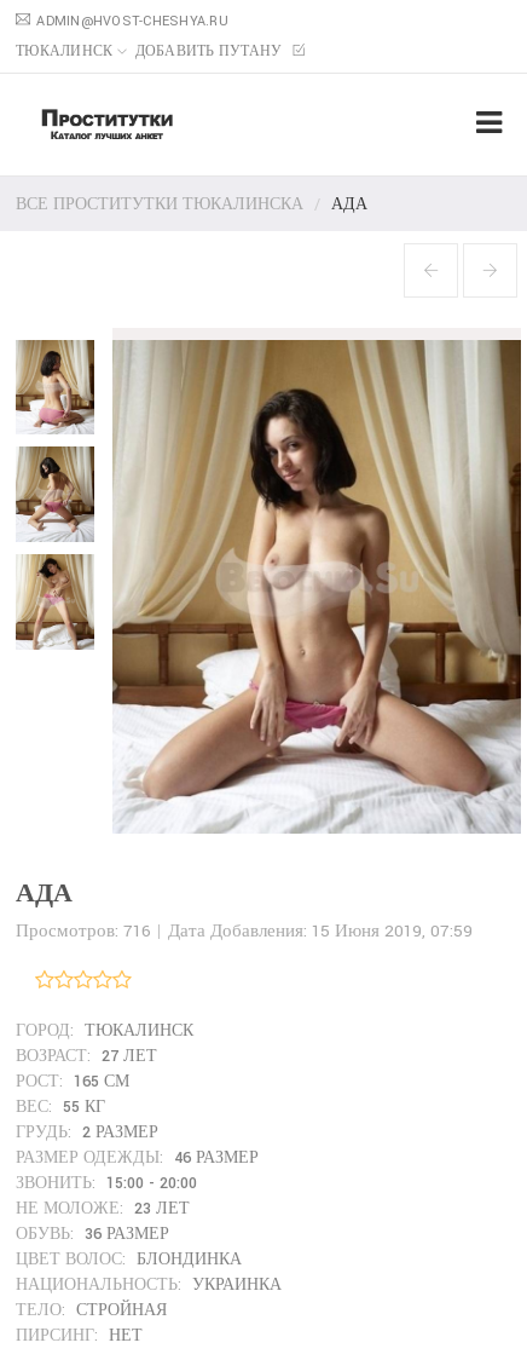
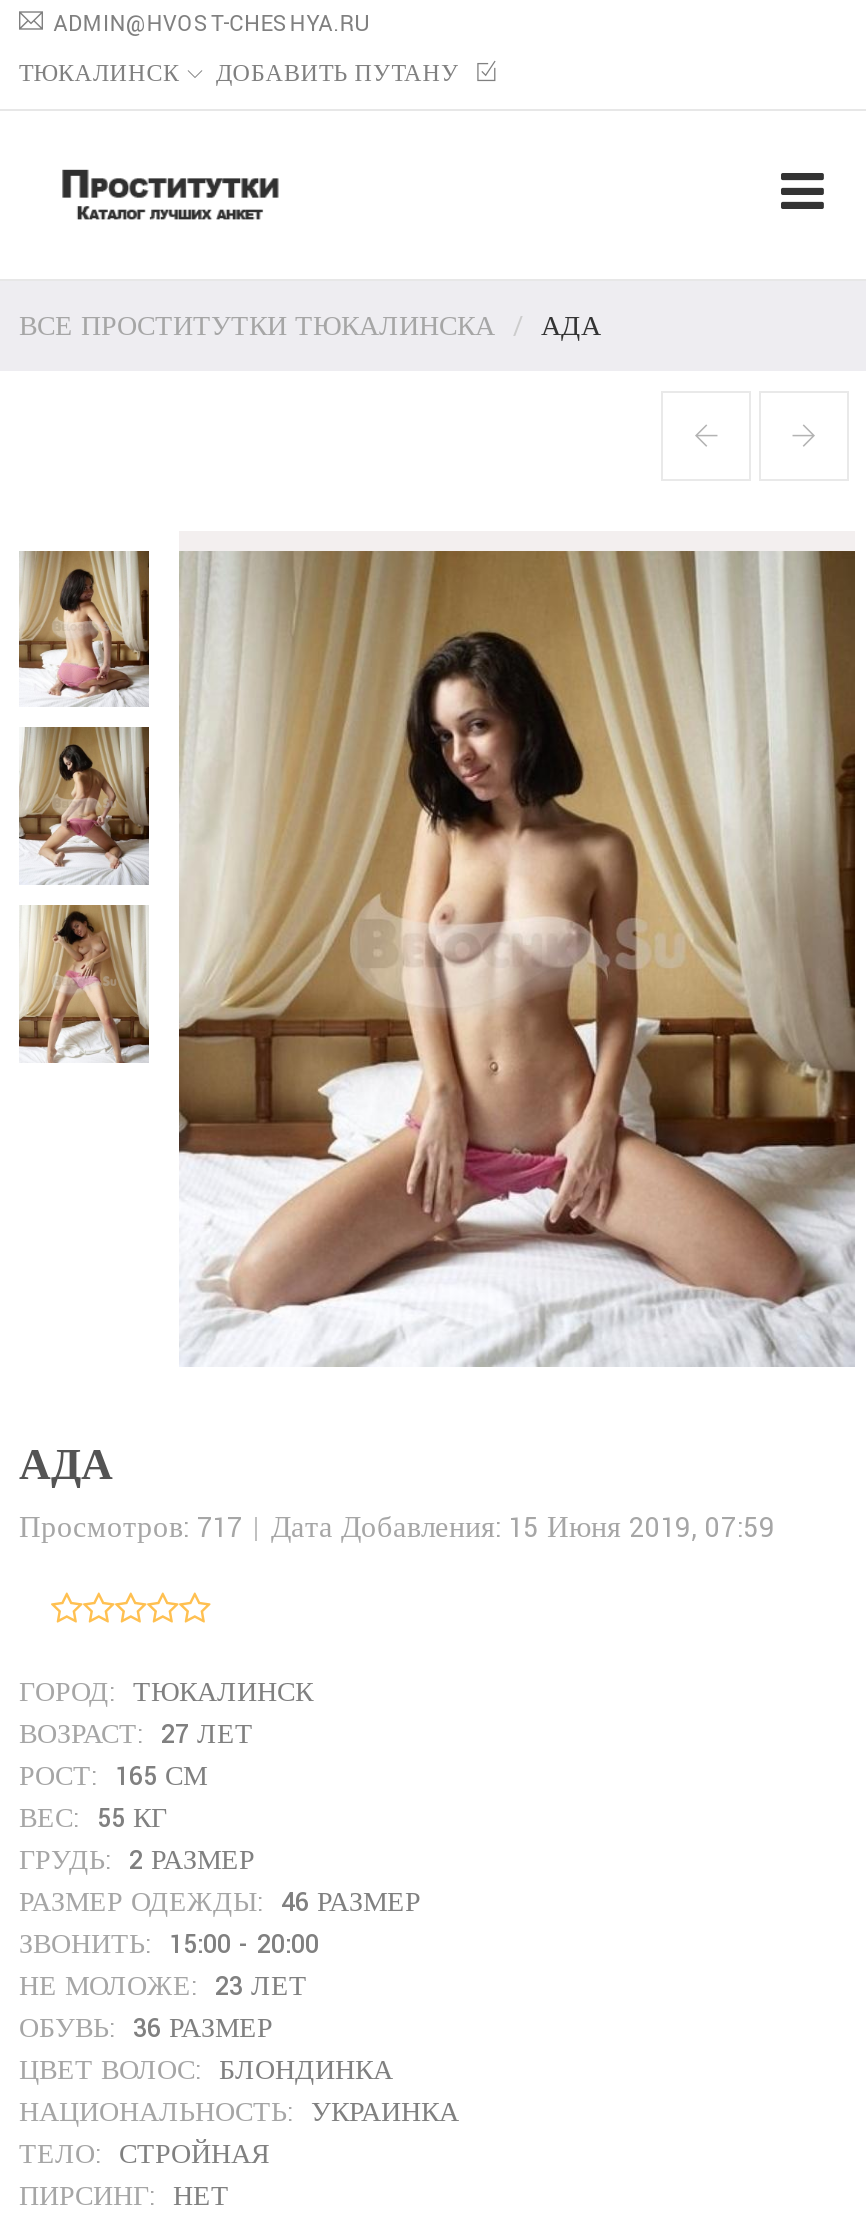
- Просмотров: 716 Дата Добавления: 15 Июня 2019, 07:59
+ Просмотров: 717 Дата Добавления: 15 Июня 2019, 07:59
